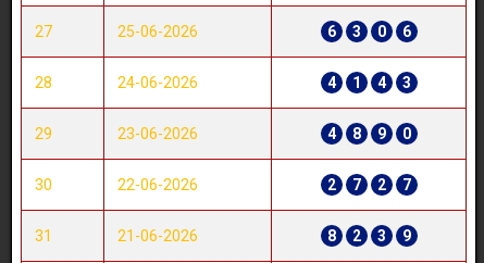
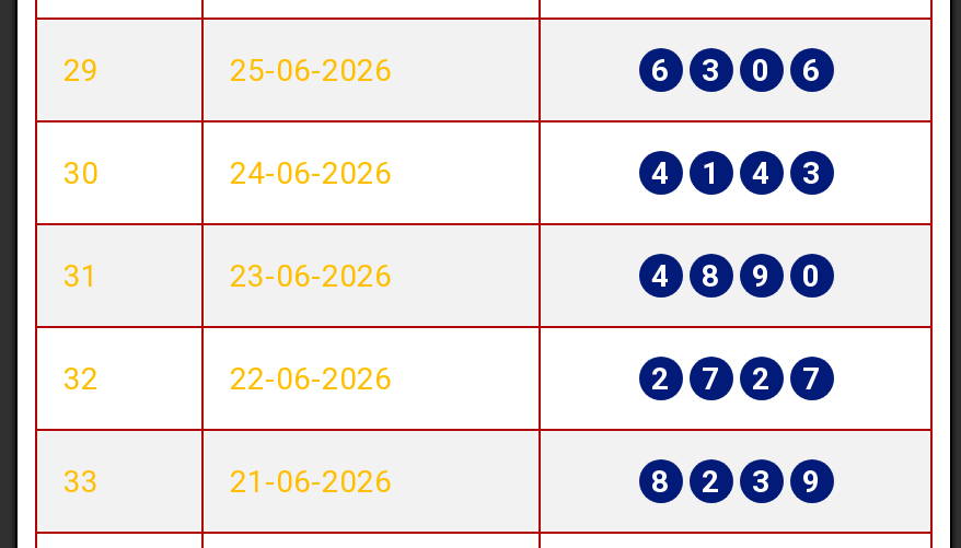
- 27
+ 29

- 28
+ 30

- 29
+ 31

- 30
+ 32

- 31
+ 33
